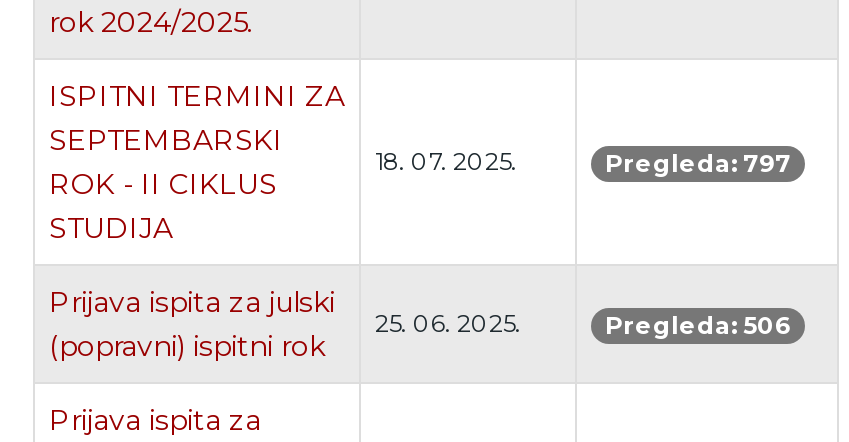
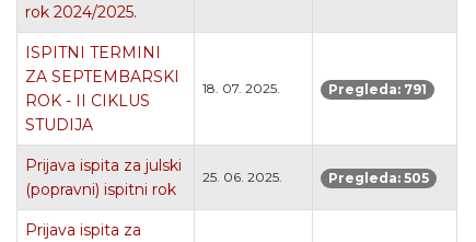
- Pregleda: 797
+ Pregleda: 791

- Pregleda: 506
+ Pregleda: 505
